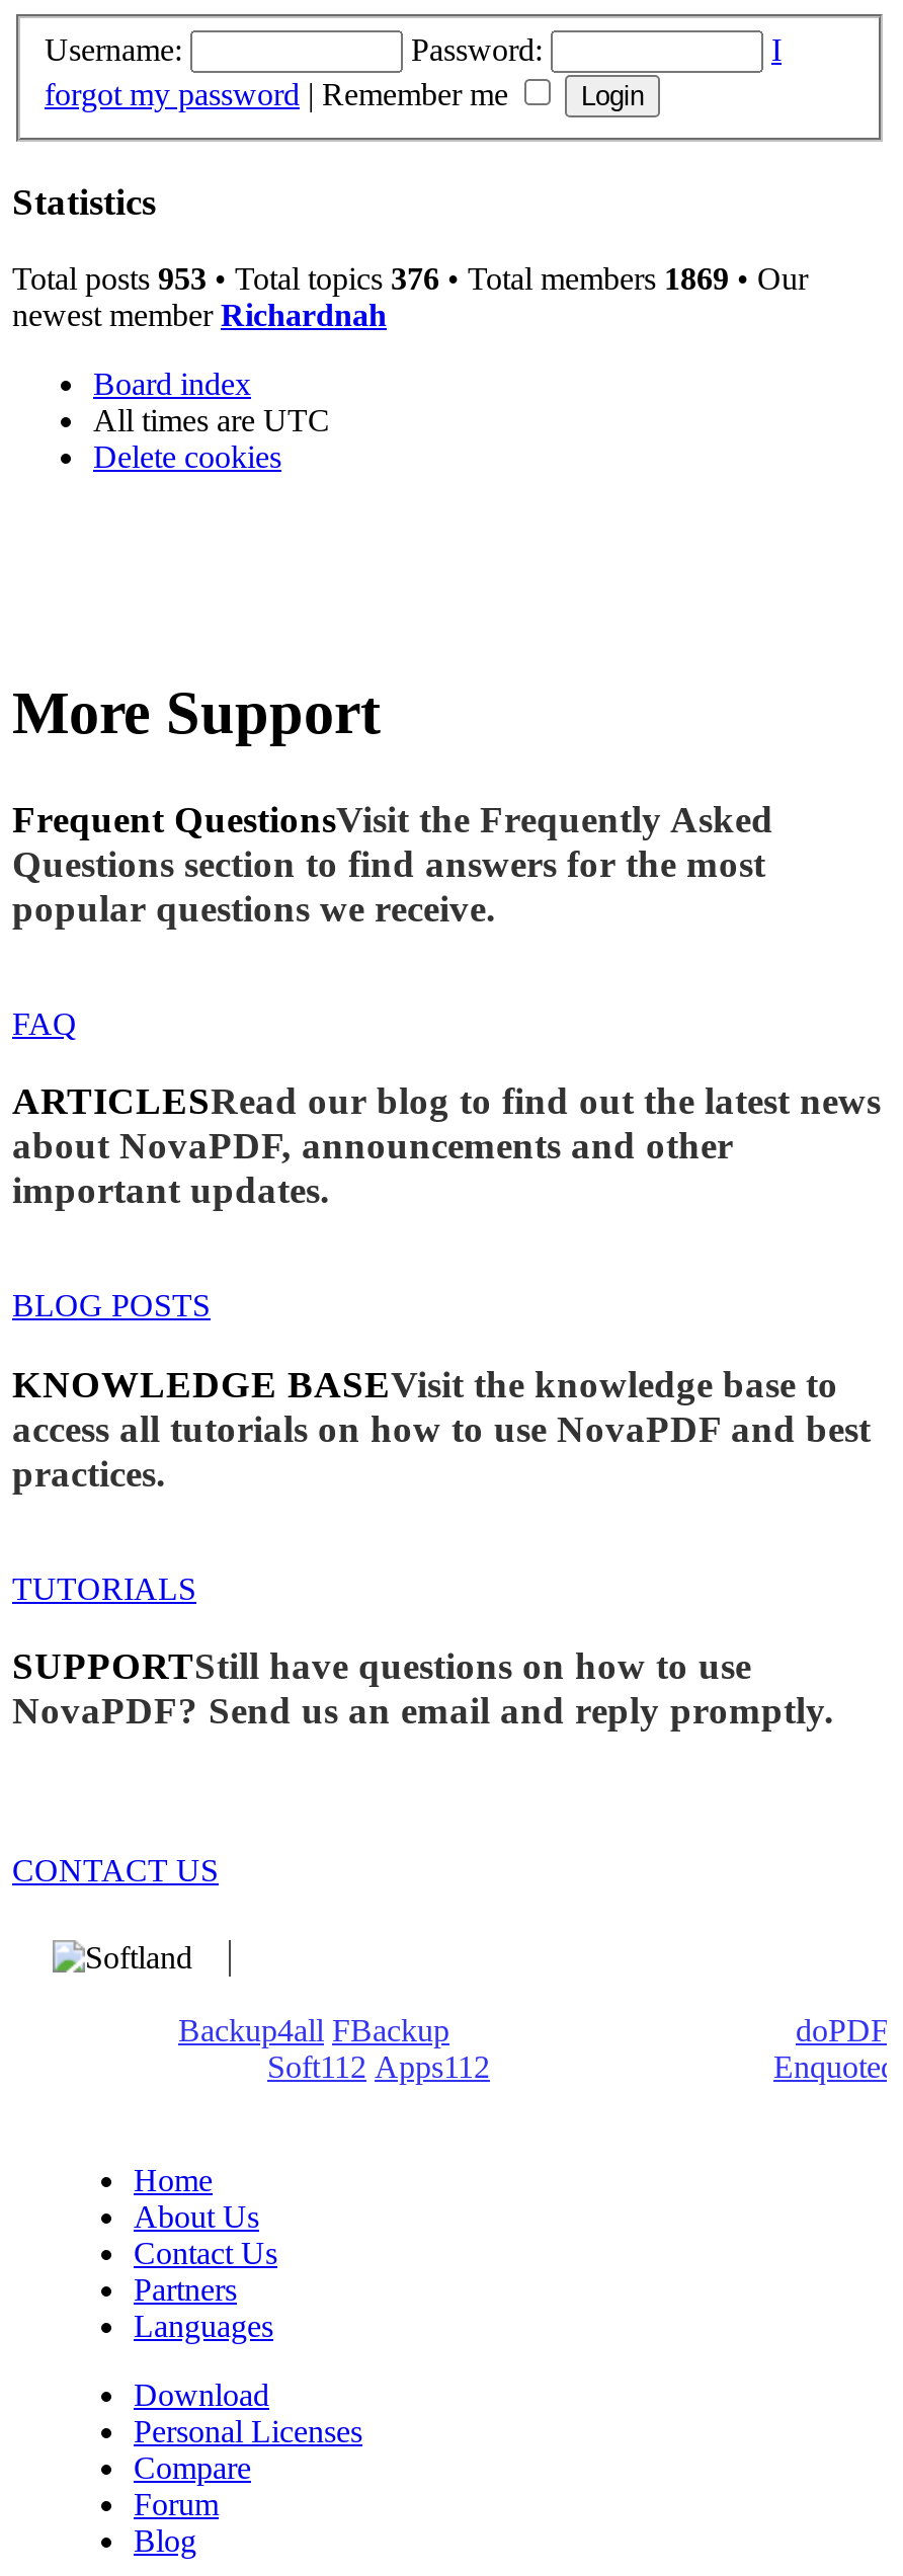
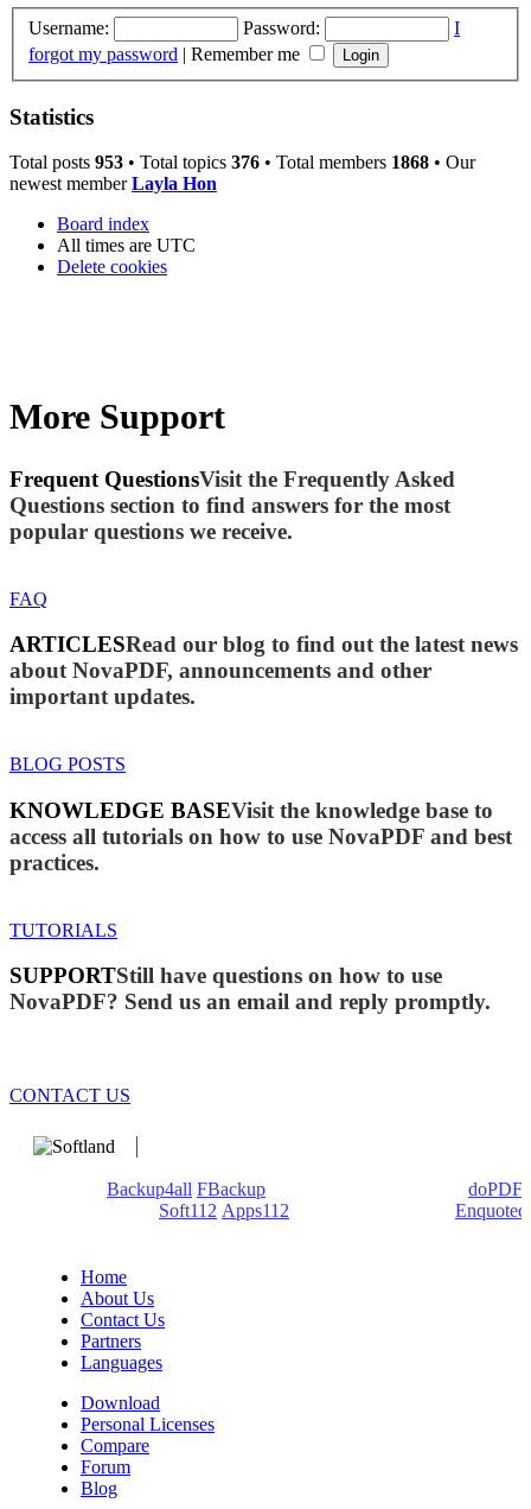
- Total posts 953 • Total topics 376 • Total members 1869 • Our
- newest member Richardnah
+ Total posts 953 • Total topics 376 • Total members 1868 • Our
+ newest member Layla Hon
